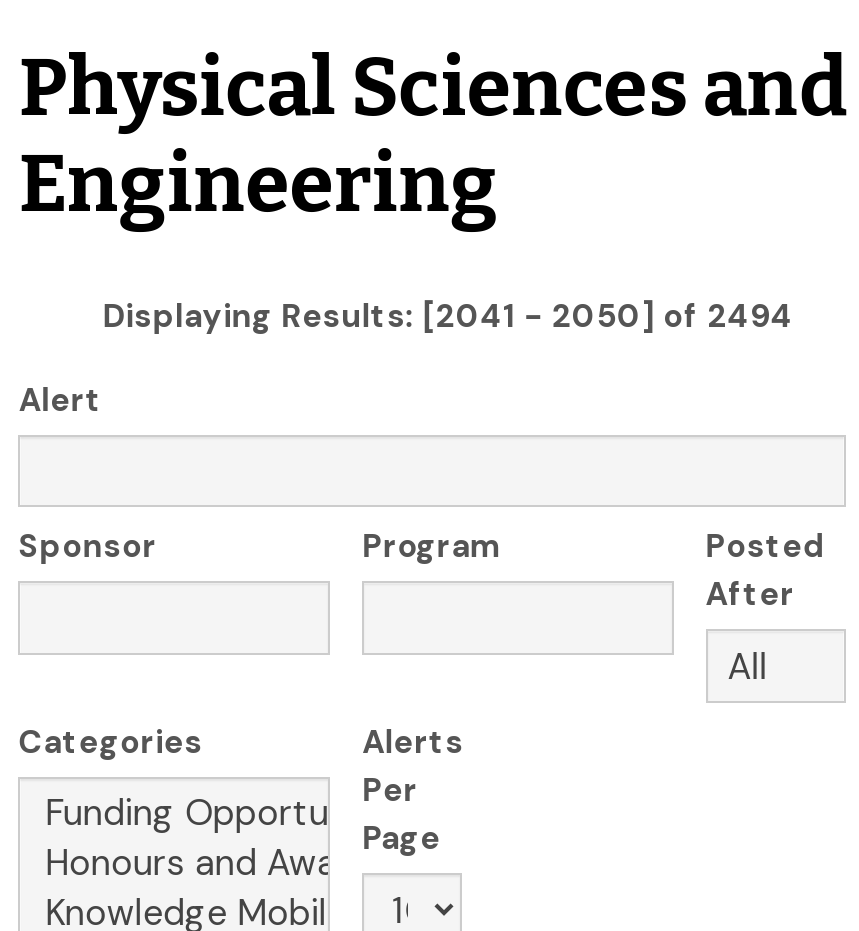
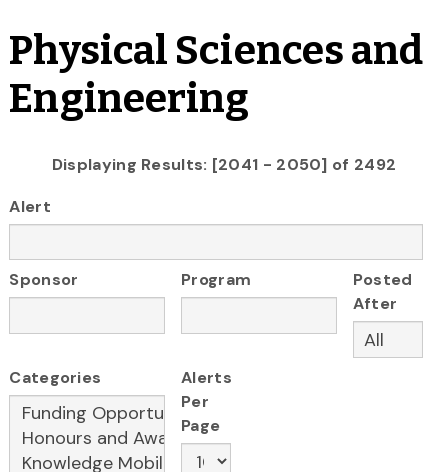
- Displaying Results: [2041 - 2050] of 2494
+ Displaying Results: [2041 - 2050] of 2492
